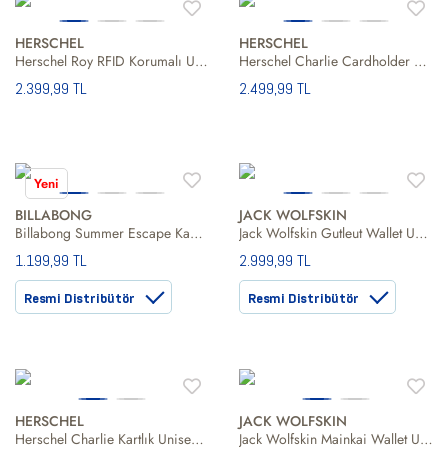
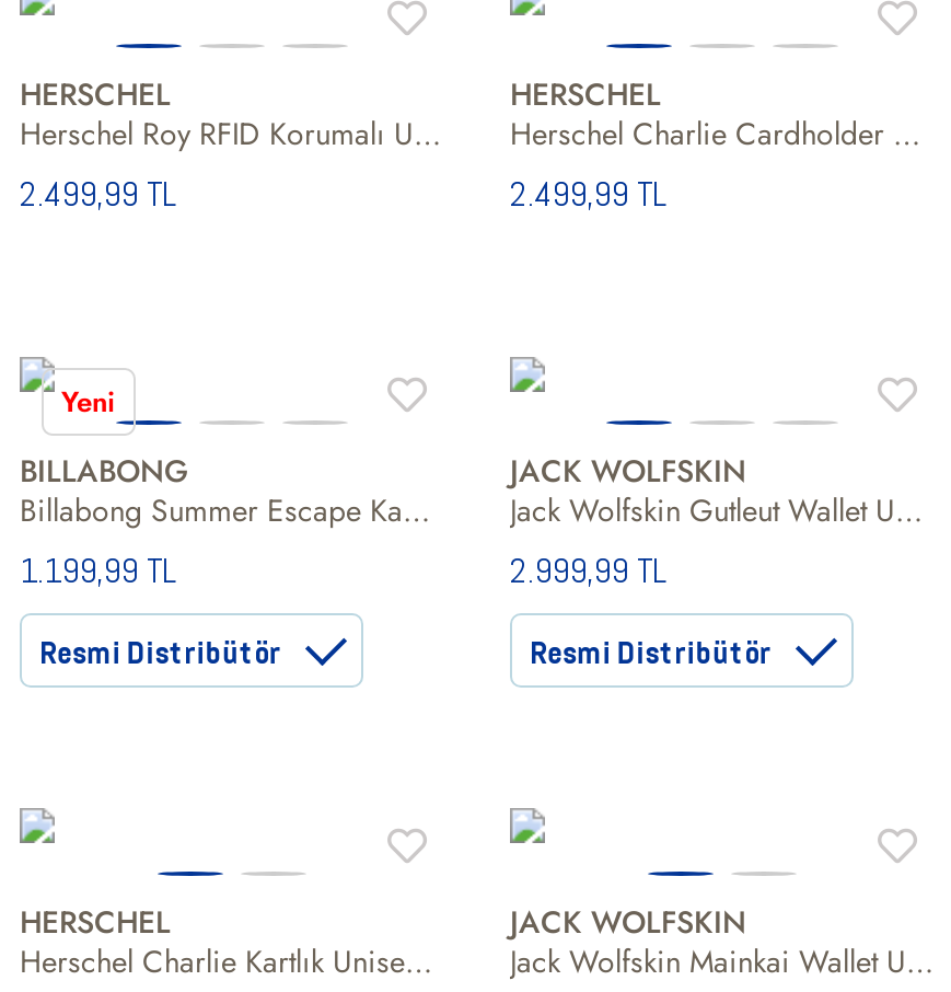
- 2.399,99 TL
+ 2.499,99 TL
